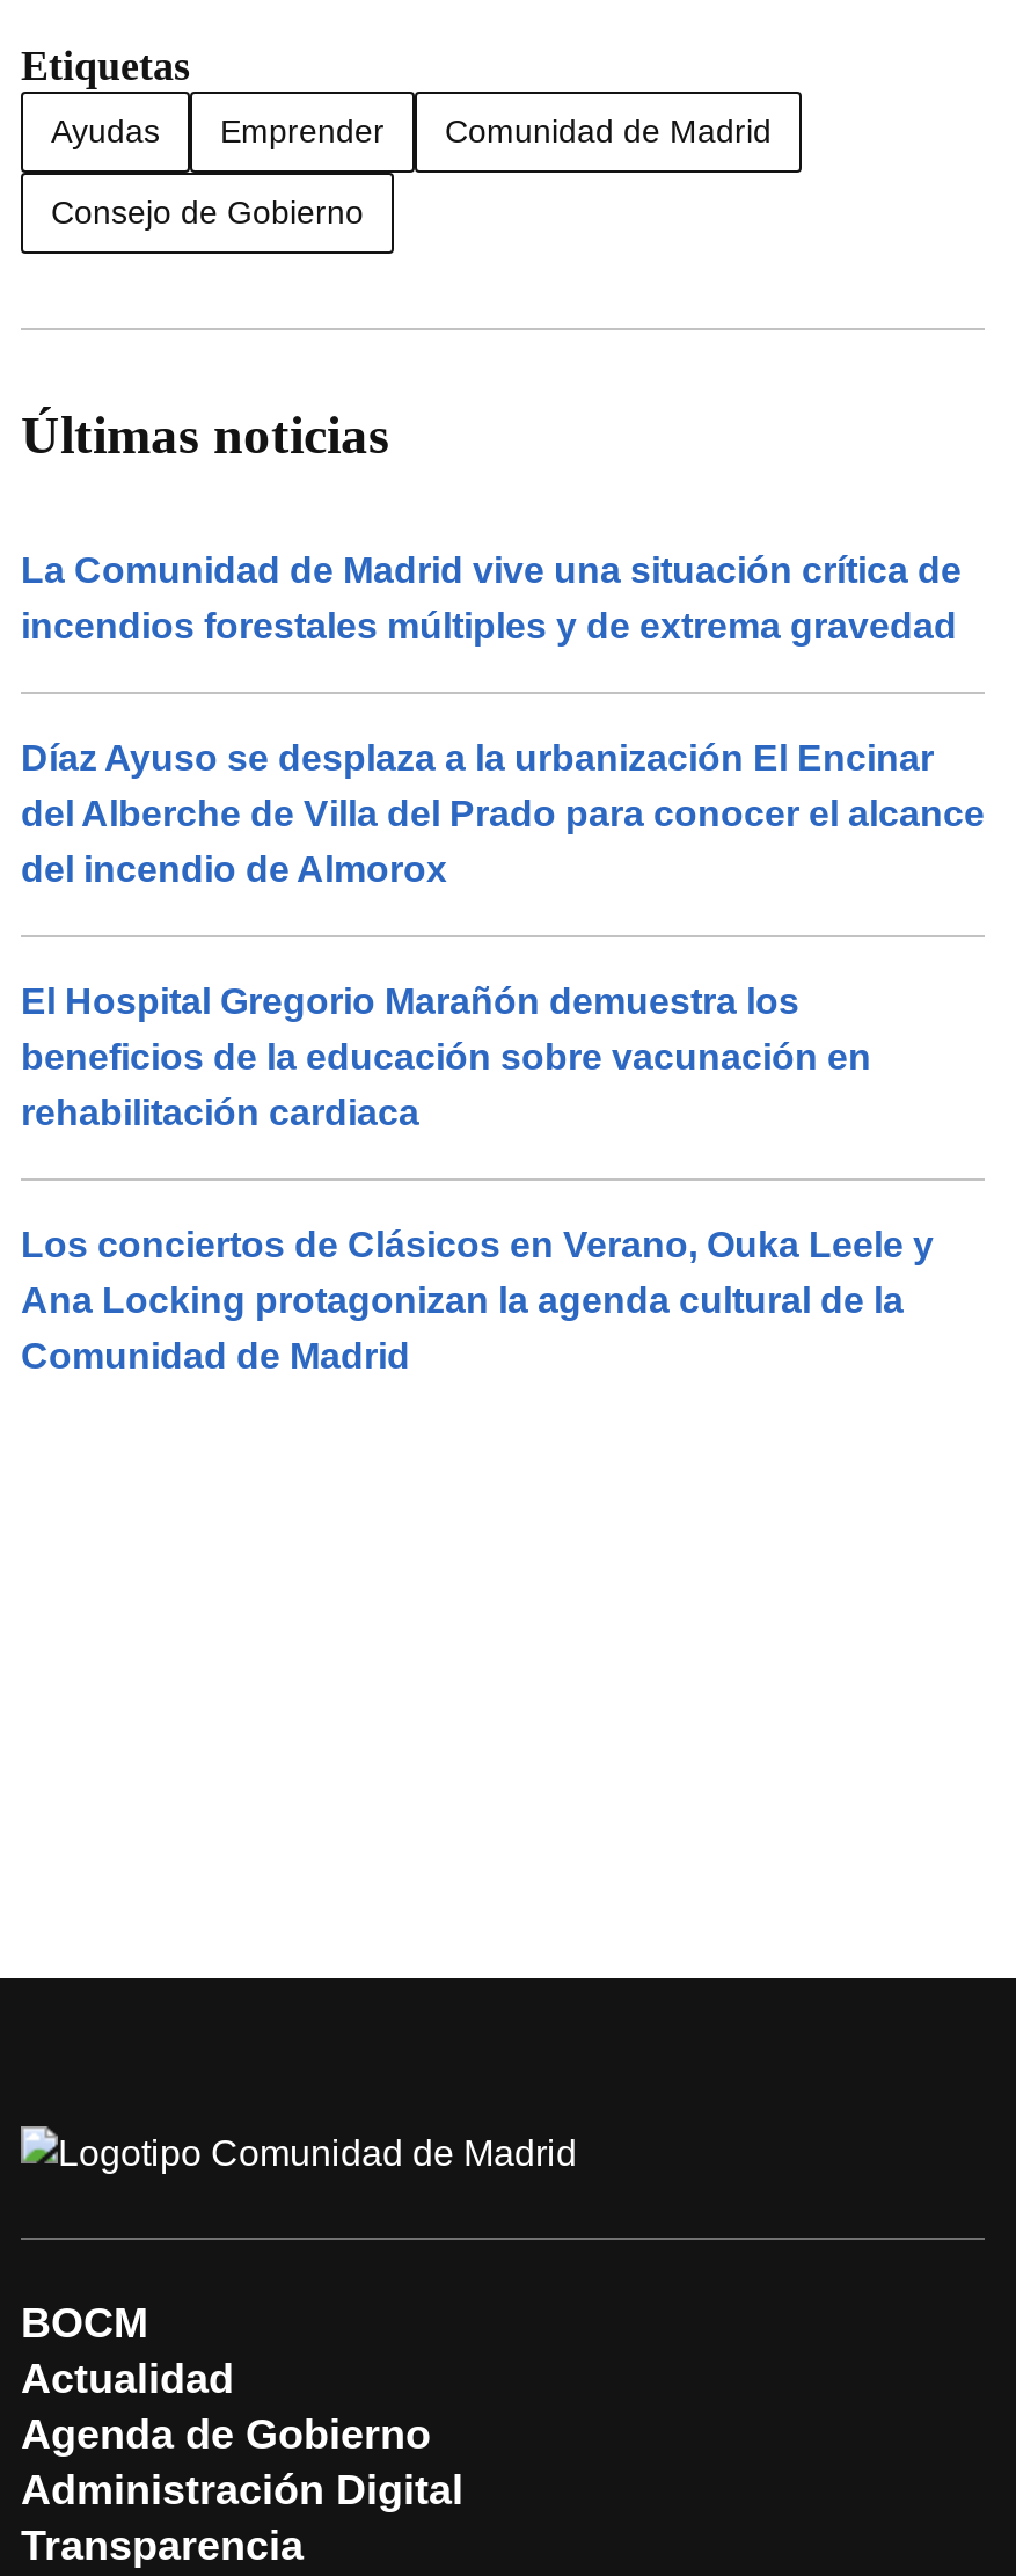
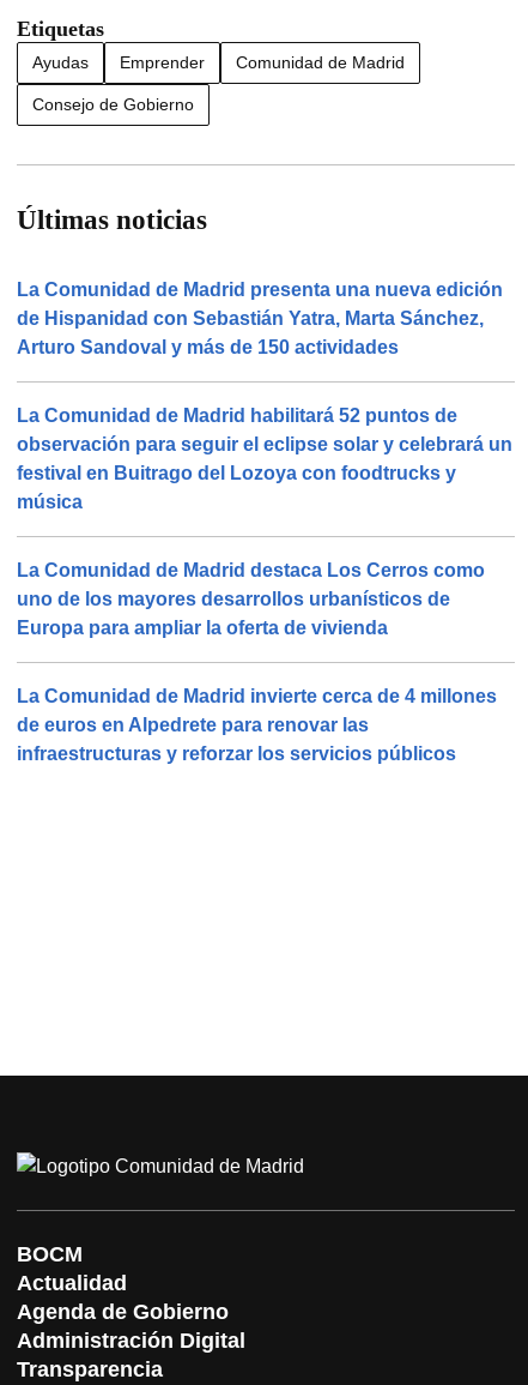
- La Comunidad de Madrid vive una situación crítica de
- incendios forestales múltiples y de extrema gravedad
+ La Comunidad de Madrid presenta una nueva edición
+ de Hispanidad con Sebastián Yatra, Marta Sánchez,
+ Arturo Sandoval y más de 150 actividades

- Díaz Ayuso se desplaza a la urbanización El Encinar
- del Alberche de Villa del Prado para conocer el alcance
- del incendio de Almorox
+ La Comunidad de Madrid habilitará 52 puntos de
+ observación para seguir el eclipse solar y celebrará un
+ festival en Buitrago del Lozoya con foodtrucks y
+ música

- El Hospital Gregorio Marañón demuestra los
- beneficios de la educación sobre vacunación en
- rehabilitación cardiaca
+ La Comunidad de Madrid destaca Los Cerros como
+ uno de los mayores desarrollos urbanísticos de
+ Europa para ampliar la oferta de vivienda

- Los conciertos de Clásicos en Verano, Ouka Leele y
- Ana Locking protagonizan la agenda cultural de la
- Comunidad de Madrid
+ La Comunidad de Madrid invierte cerca de 4 millones
+ de euros en Alpedrete para renovar las
+ infraestructuras y reforzar los servicios públicos
